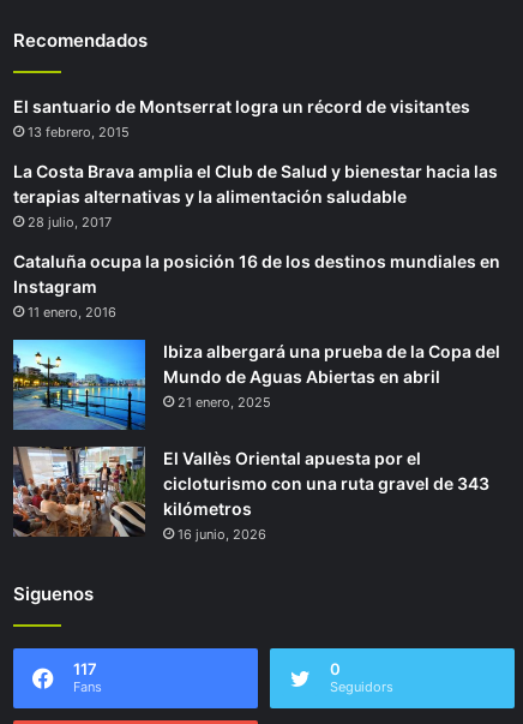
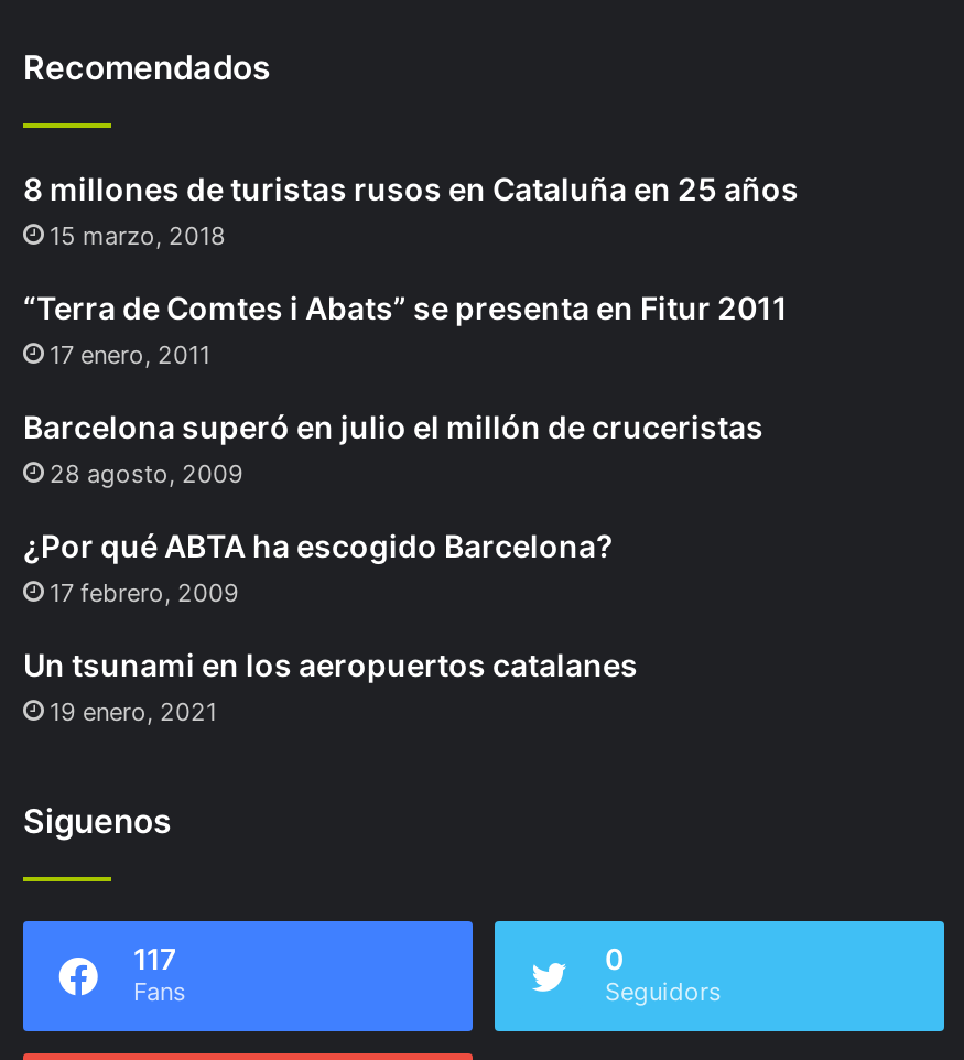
- El santuario de Montserrat logra un récord de visitantes
- 13 febrero, 2015
+ 8 millones de turistas rusos en Cataluña en 25 años
+ 15 marzo, 2018

- La Costa Brava amplia el Club de Salud y bienestar hacia las
- terapias alternativas y la alimentación saludable
- 28 julio, 2017
+ “Terra de Comtes i Abats” se presenta en Fitur 2011
+ 17 enero, 2011

- Cataluña ocupa la posición 16 de los destinos mundiales en
- Instagram
- 11 enero, 2016
+ Barcelona superó en julio el millón de cruceristas
+ 28 agosto, 2009

- Ibiza albergará una prueba de la Copa del
- Mundo de Aguas Abiertas en abril
- 21 enero, 2025
+ ¿Por qué ABTA ha escogido Barcelona?
+ 17 febrero, 2009

- El Vallès Oriental apuesta por el
- cicloturismo con una ruta gravel de 343
- kilómetros
- 16 junio, 2026
+ Un tsunami en los aeropuertos catalanes
+ 19 enero, 2021
